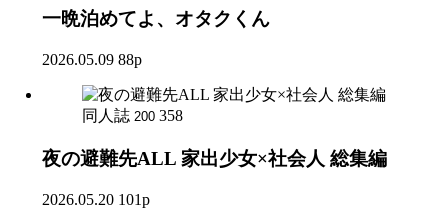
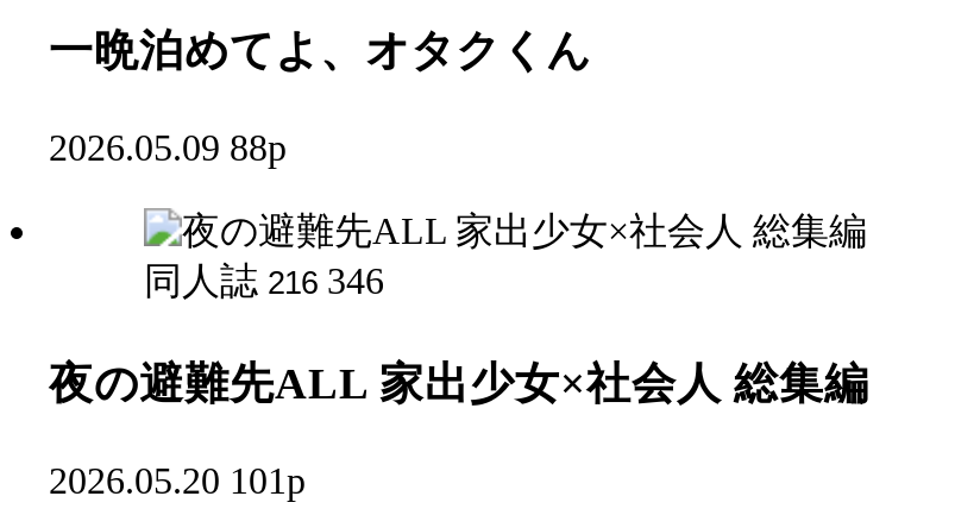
- 同人誌 200 358
+ 同人誌 216 346
